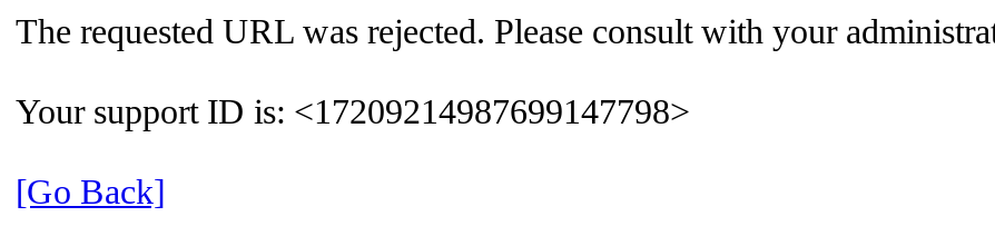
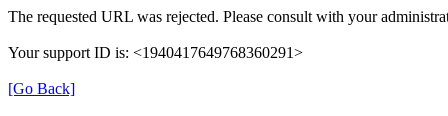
- Your support ID is: <17209214987699147798>
+ Your support ID is: <1940417649768360291>
